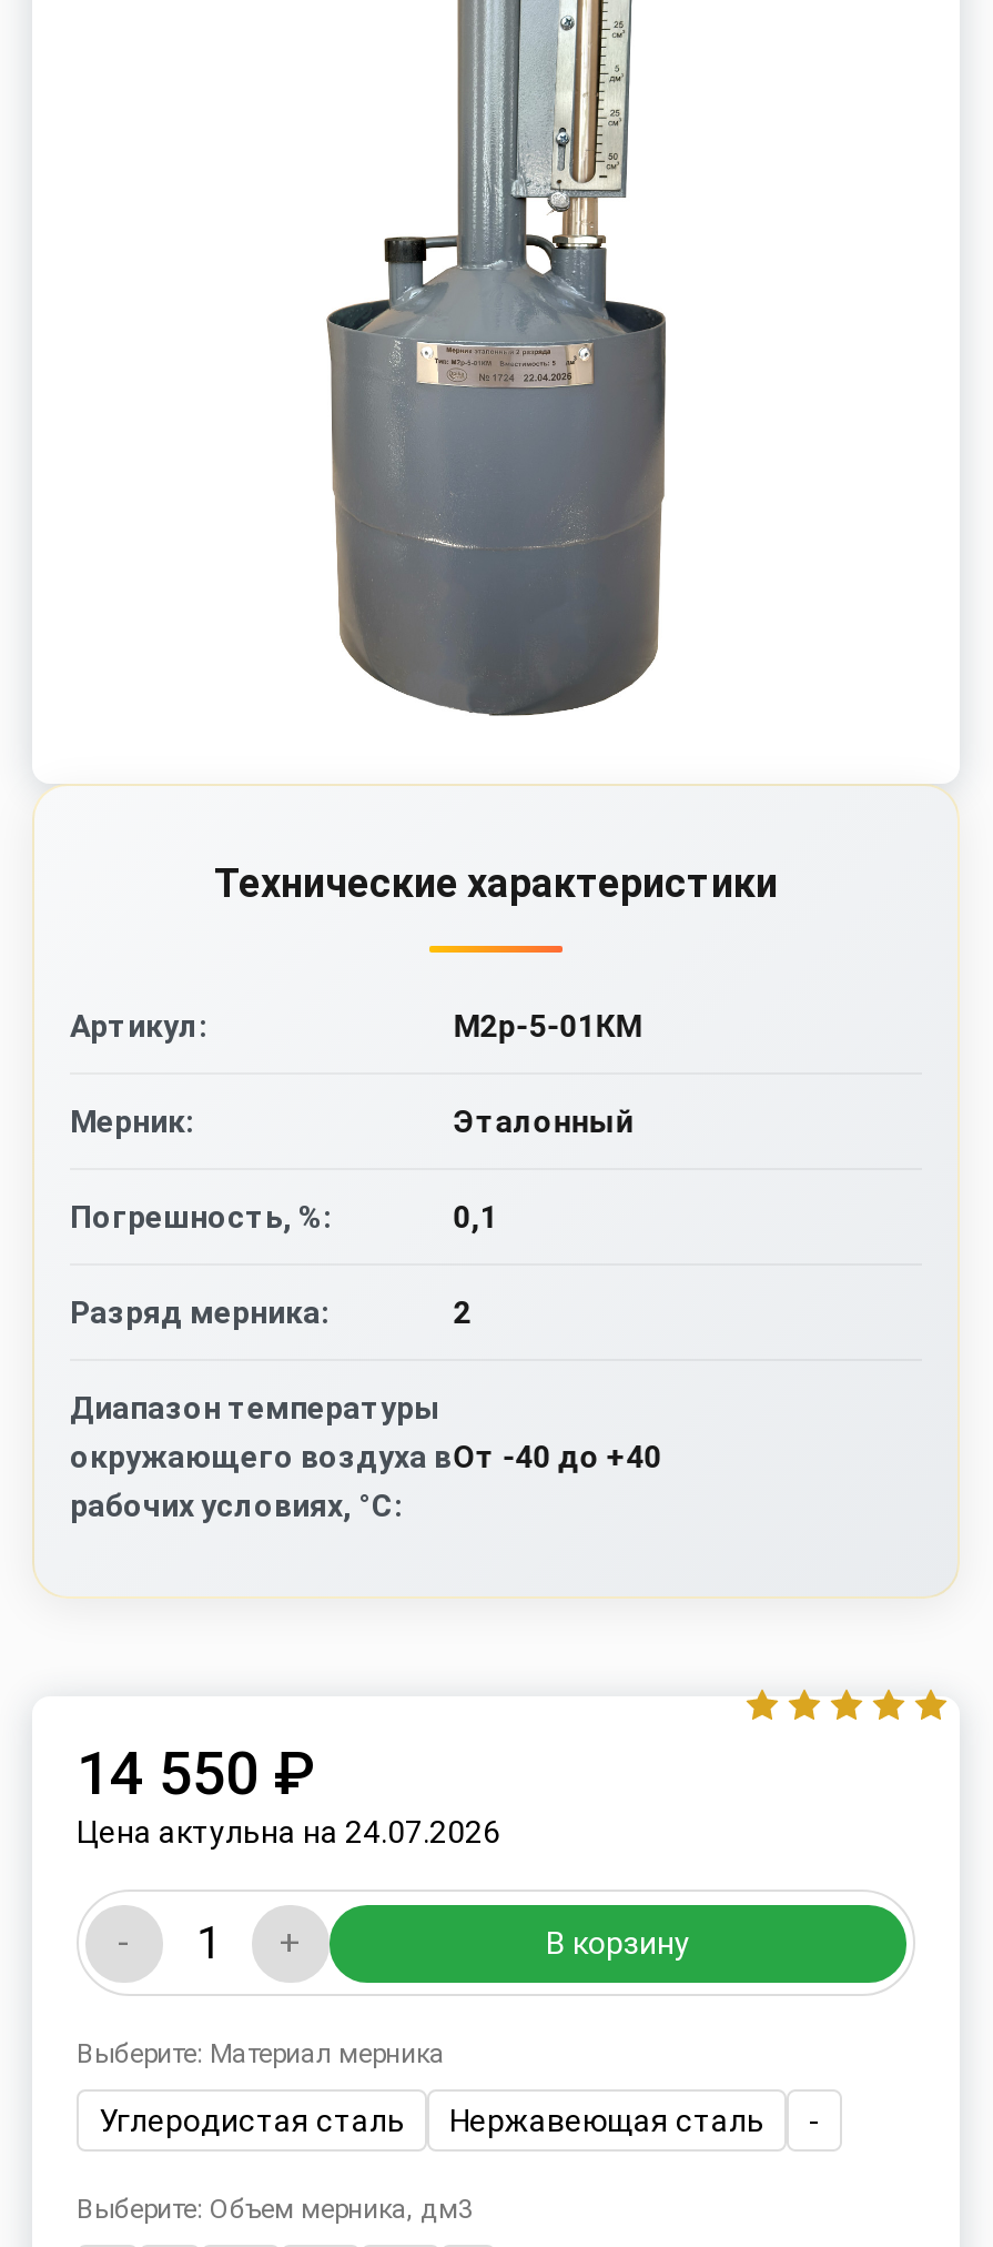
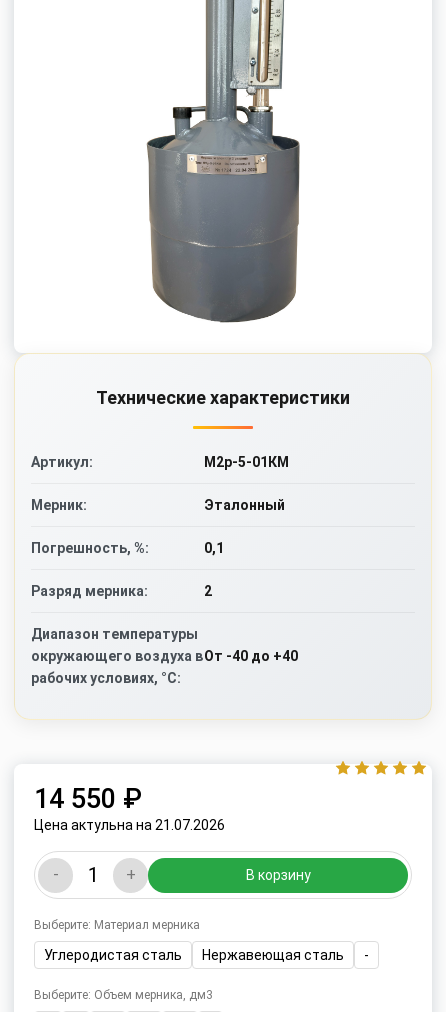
- Цена актульна на 24.07.2026
+ Цена актульна на 21.07.2026
